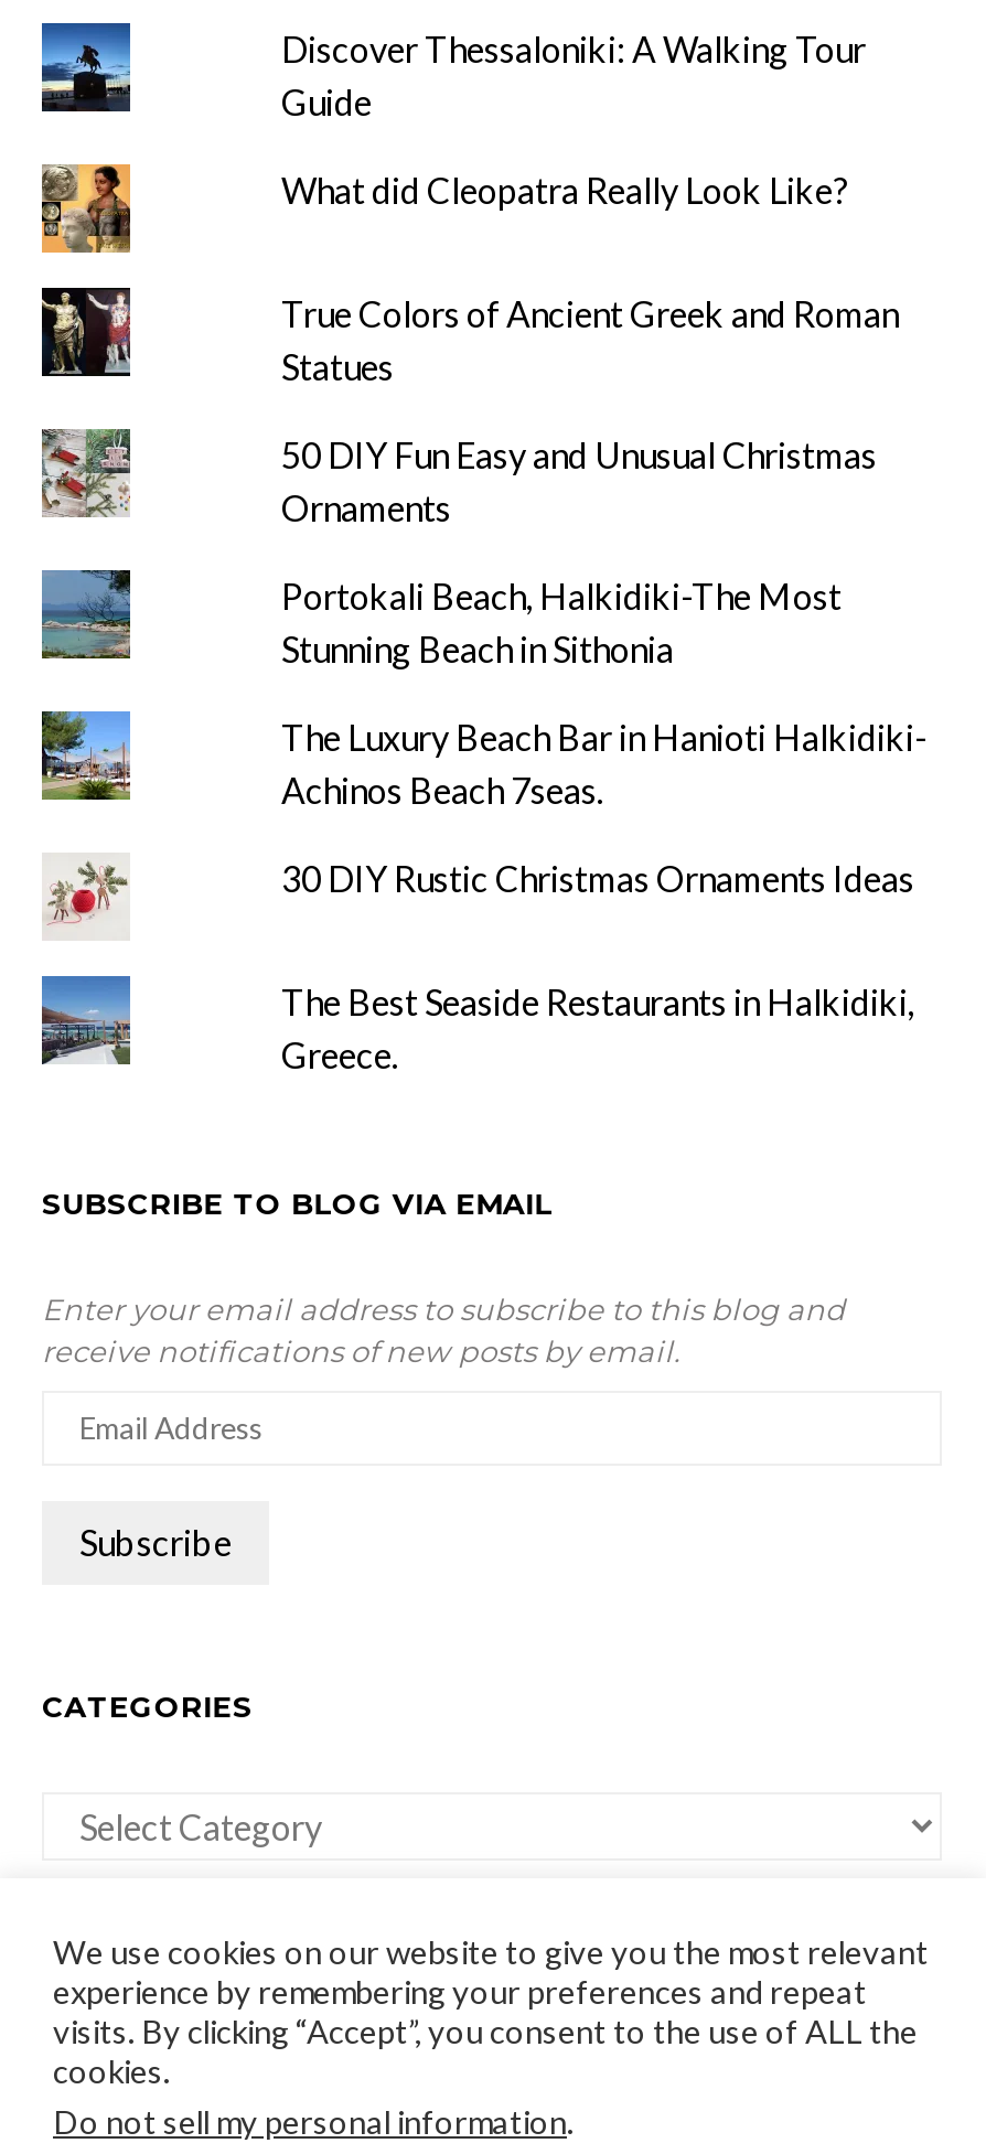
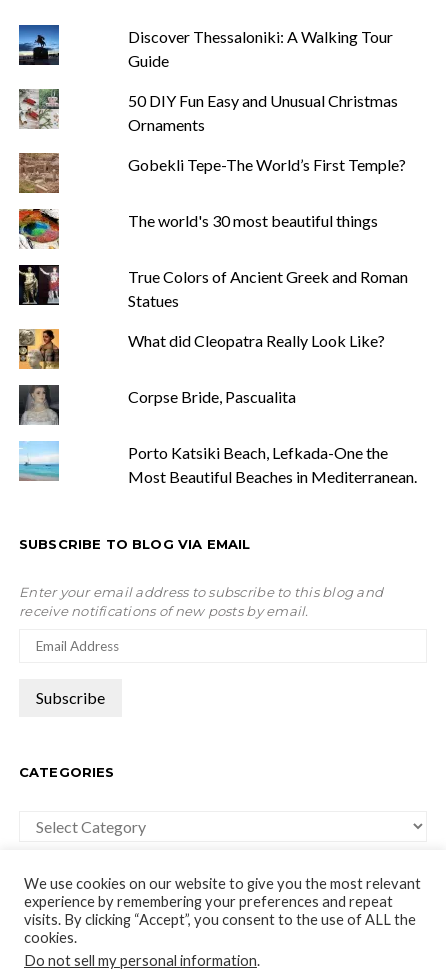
moved down: True Colors of Ancient Greek and Roman | Statues | What did Cleopatra Really Look Like?

moved up: 50 DIY Fun Easy and Unusual Christmas | Ornaments

- [image]
+ [image]

- Portokali Beach, Halkidiki-The Most
- Stunning Beach in Sithonia
- The Luxury Beach Bar in Hanioti Halkidiki-
- Achinos Beach 7seas.
- 30 DIY Rustic Christmas Ornaments Ideas
- The Best Seaside Restaurants in Halkidiki,
- Greece.
+ Gobekli Tepe-The World’s First Temple?
+ The world's 30 most beautiful things
+ Corpse Bride, Pascualita
+ Porto Katsiki Beach, Lefkada-One the
+ Most Beautiful Beaches in Mediterranean.

- [image]
+ [image]

- [image]
+ [image]

- [image]
+ [image]
